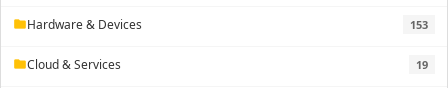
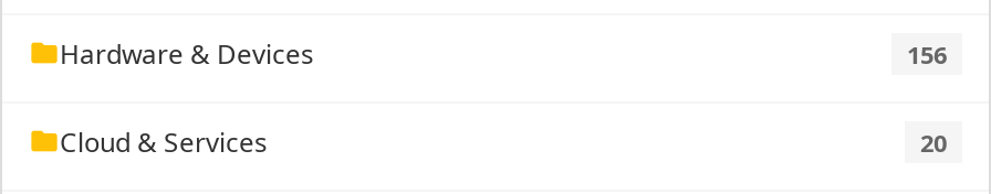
- 153
+ 156

- 19
+ 20
